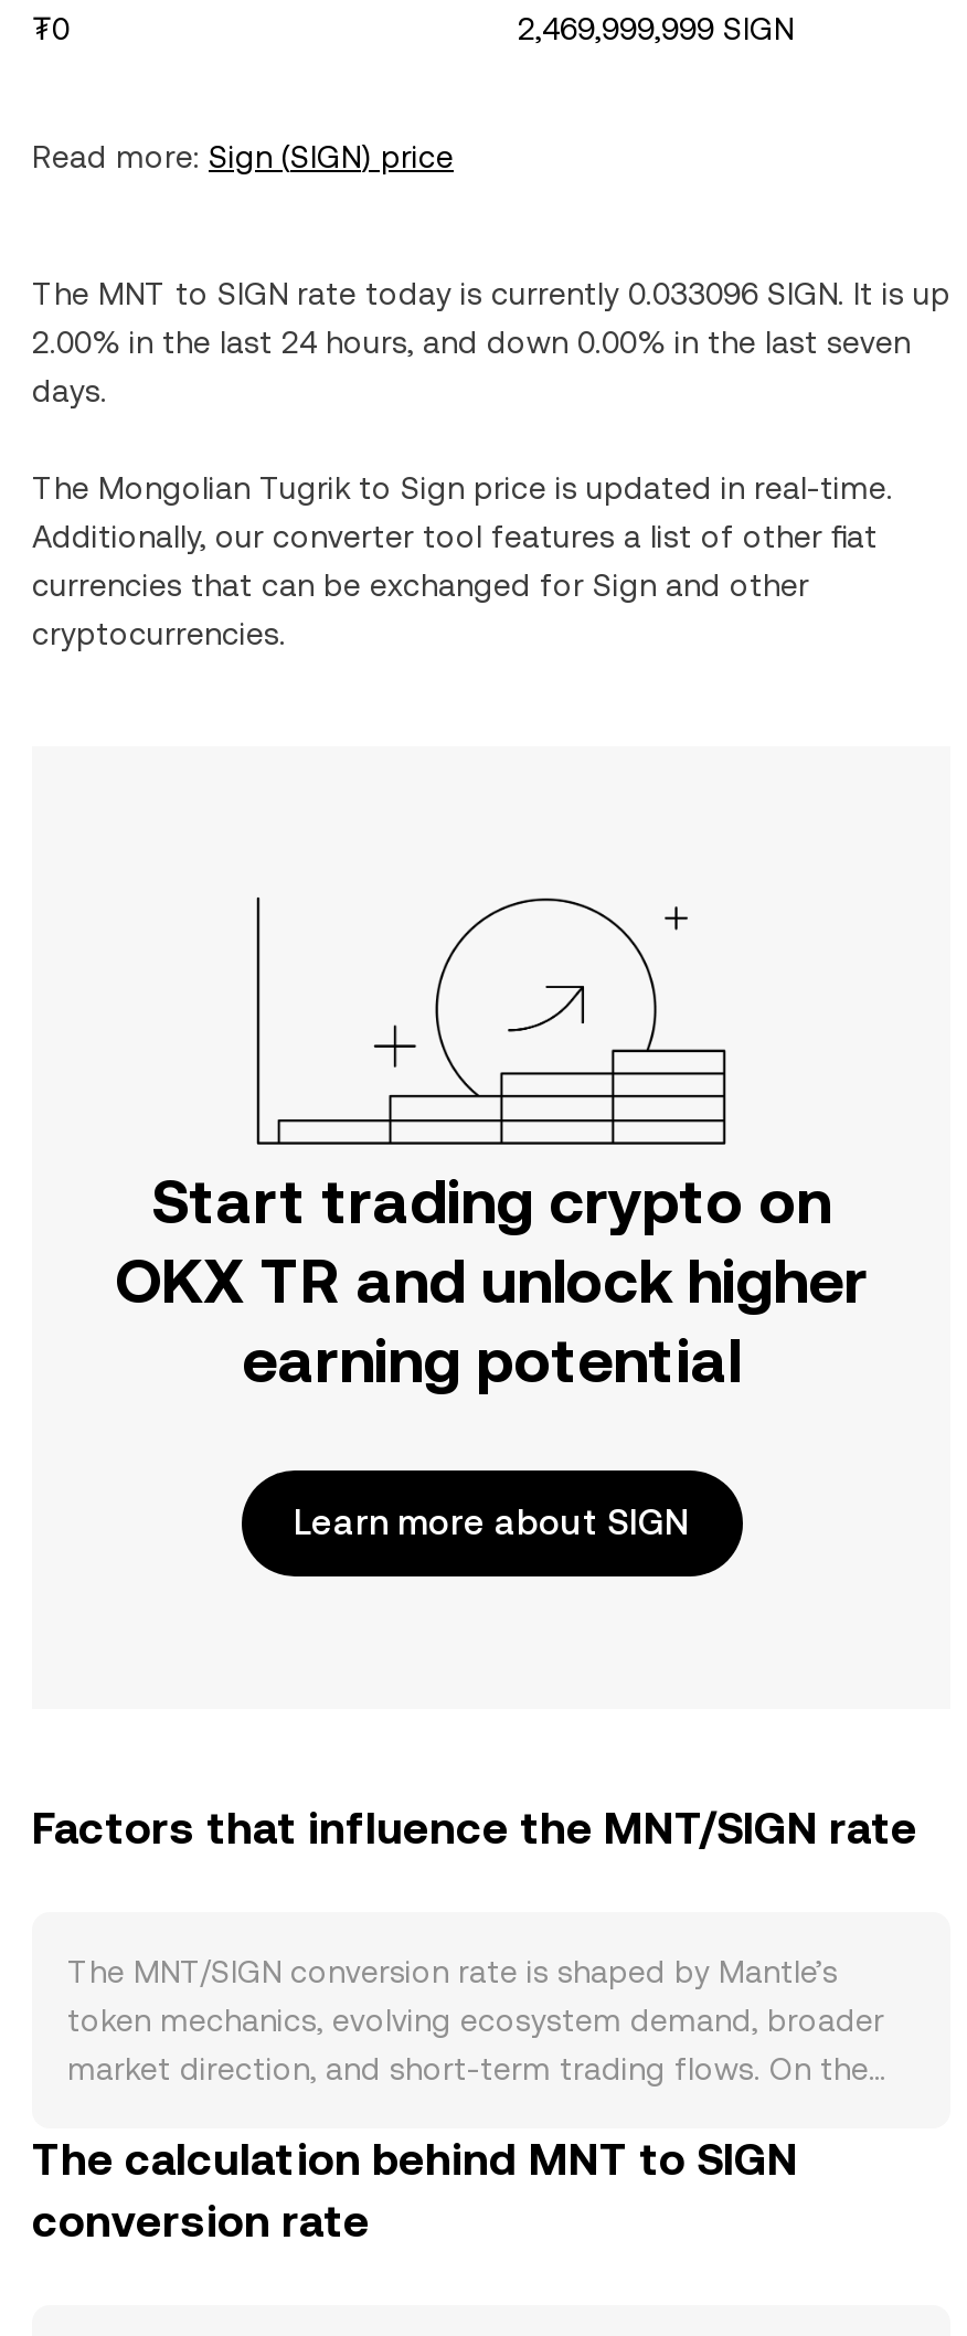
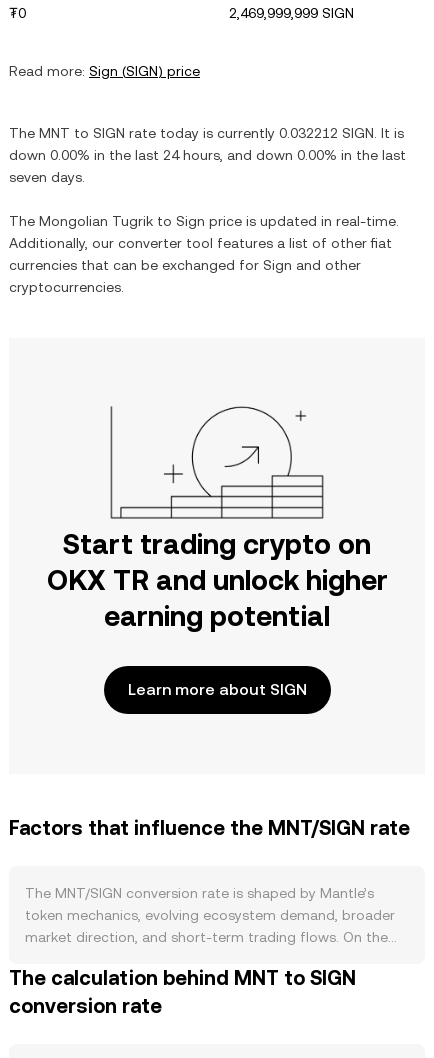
- The MNT to SIGN rate today is currently 0.033096 SIGN. It is up
- 2.00% in the last 24 hours, and down 0.00% in the last seven
- days.
+ The MNT to SIGN rate today is currently 0.032212 SIGN. It is
+ down 0.00% in the last 24 hours, and down 0.00% in the last
+ seven days.
